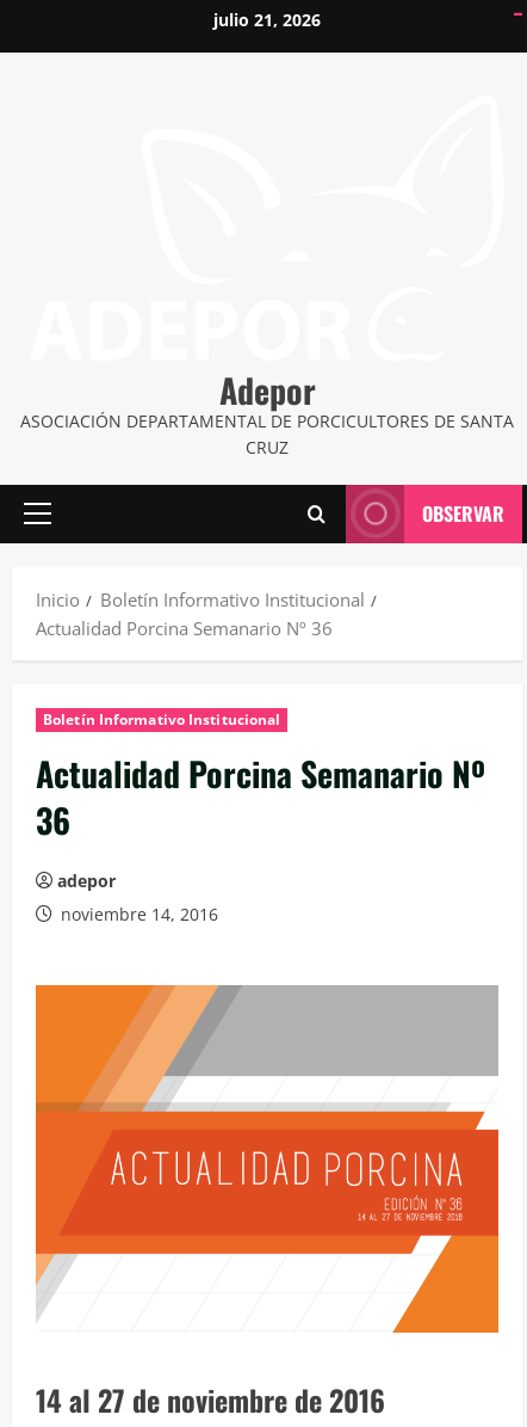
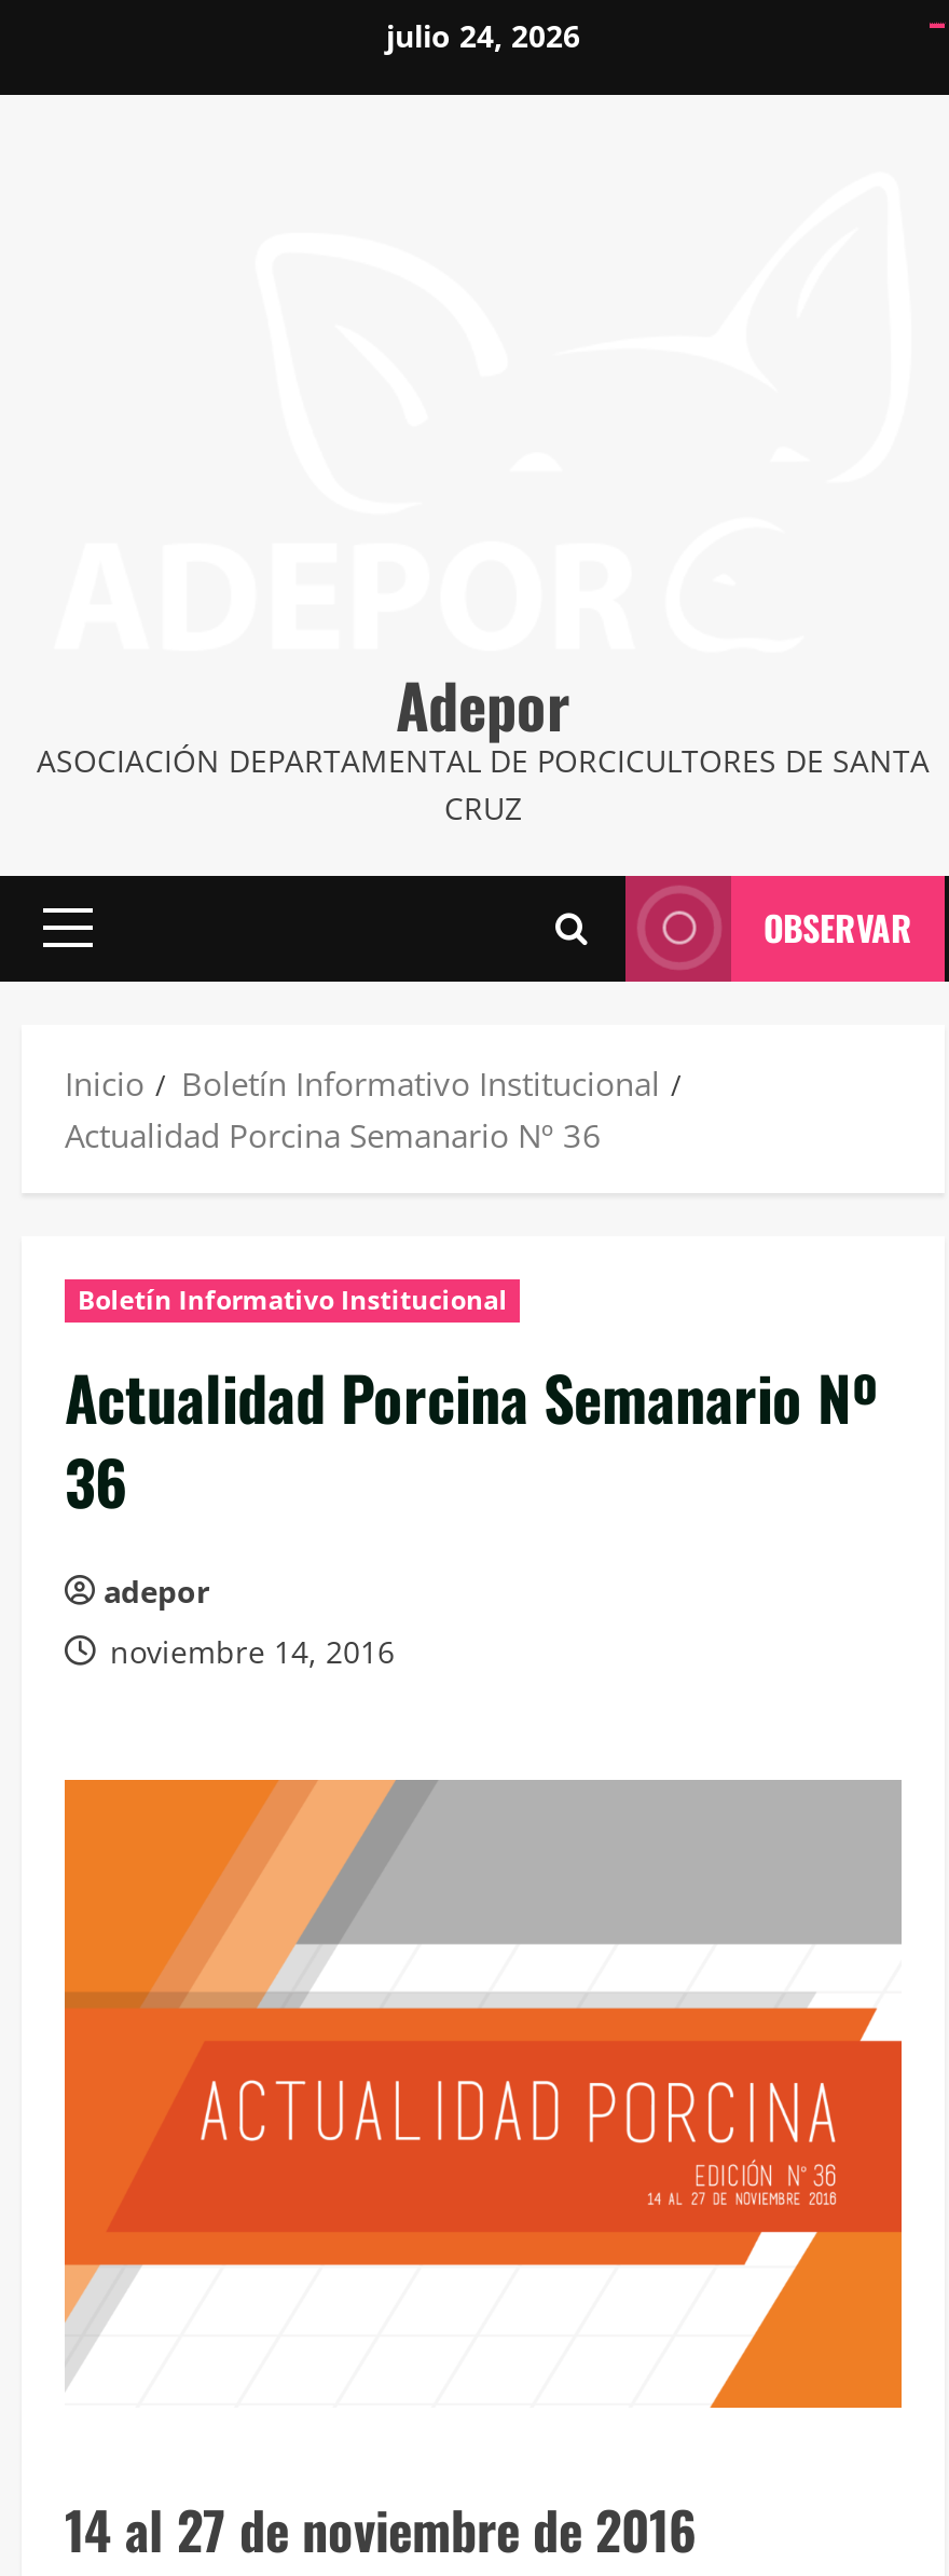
- julio 21, 2026
+ julio 24, 2026
